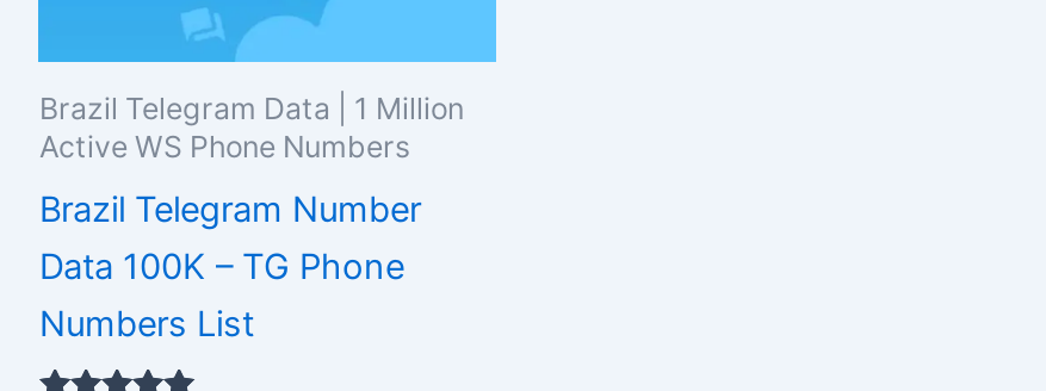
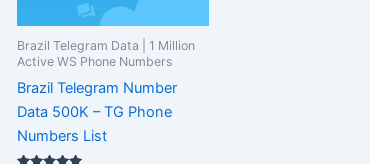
- Data 100K – TG Phone
+ Data 500K – TG Phone
